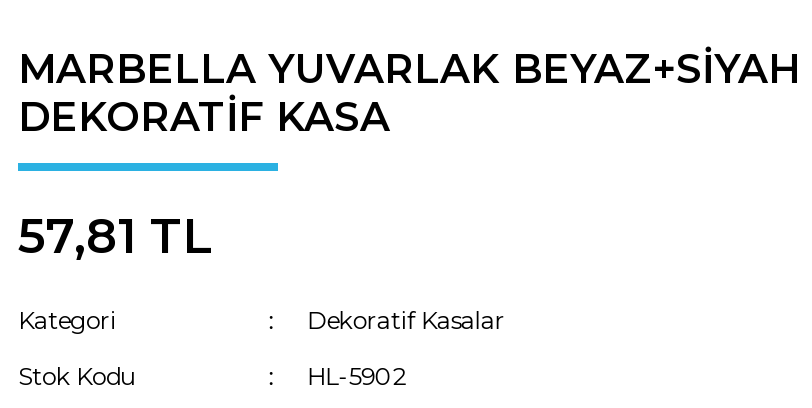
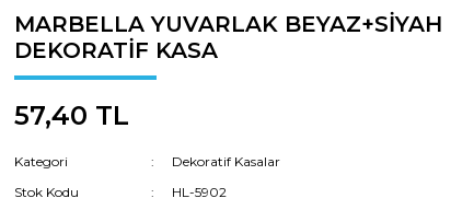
- 57,81 TL
+ 57,40 TL
